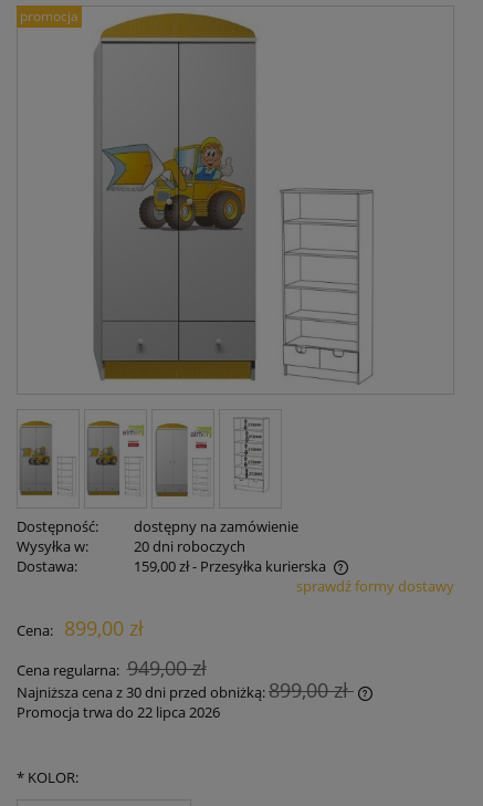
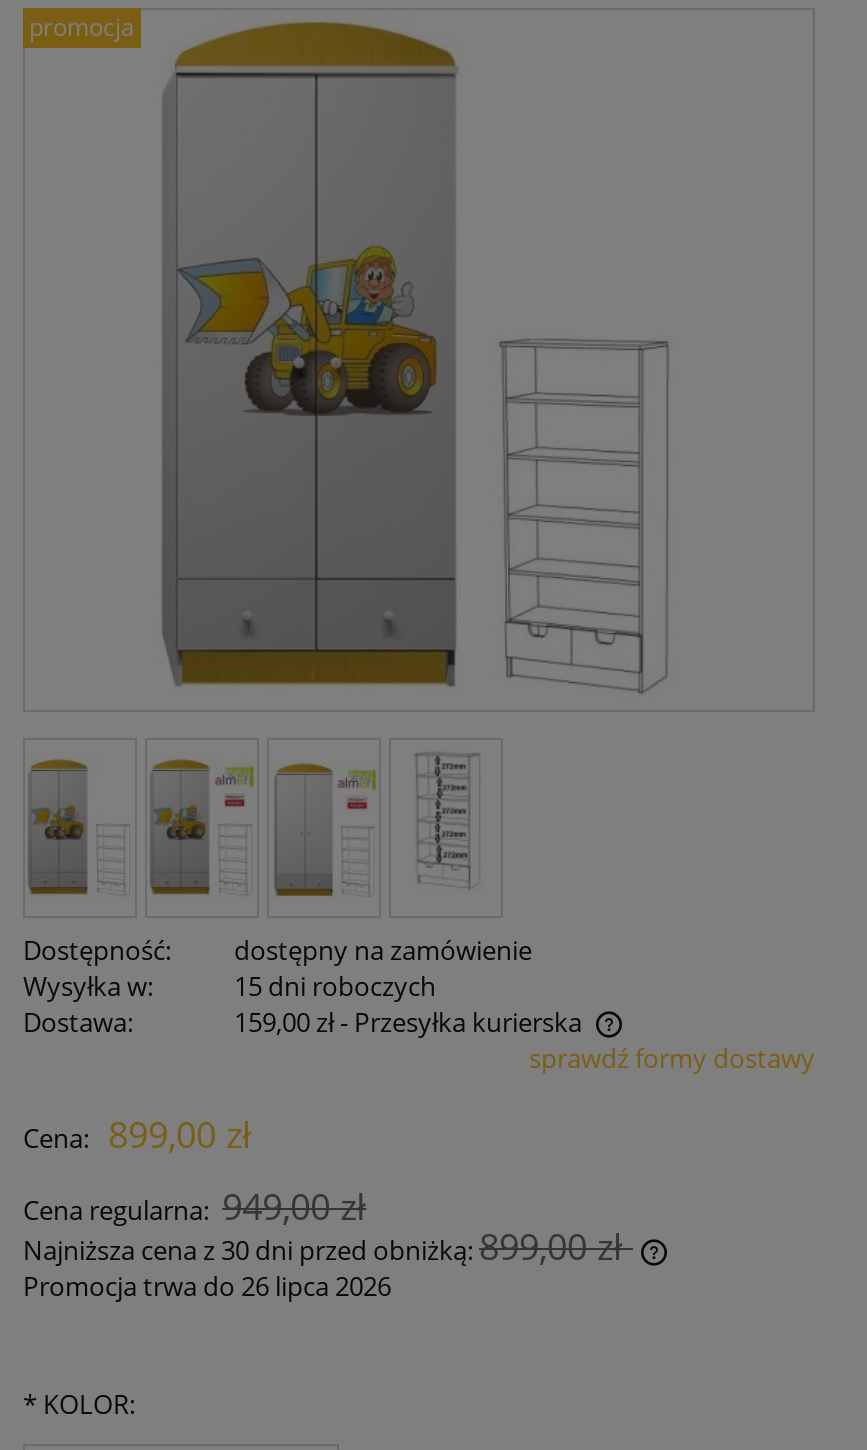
- 20 dni roboczych
+ 15 dni roboczych

- Promocja trwa do 22 lipca 2026
+ Promocja trwa do 26 lipca 2026
